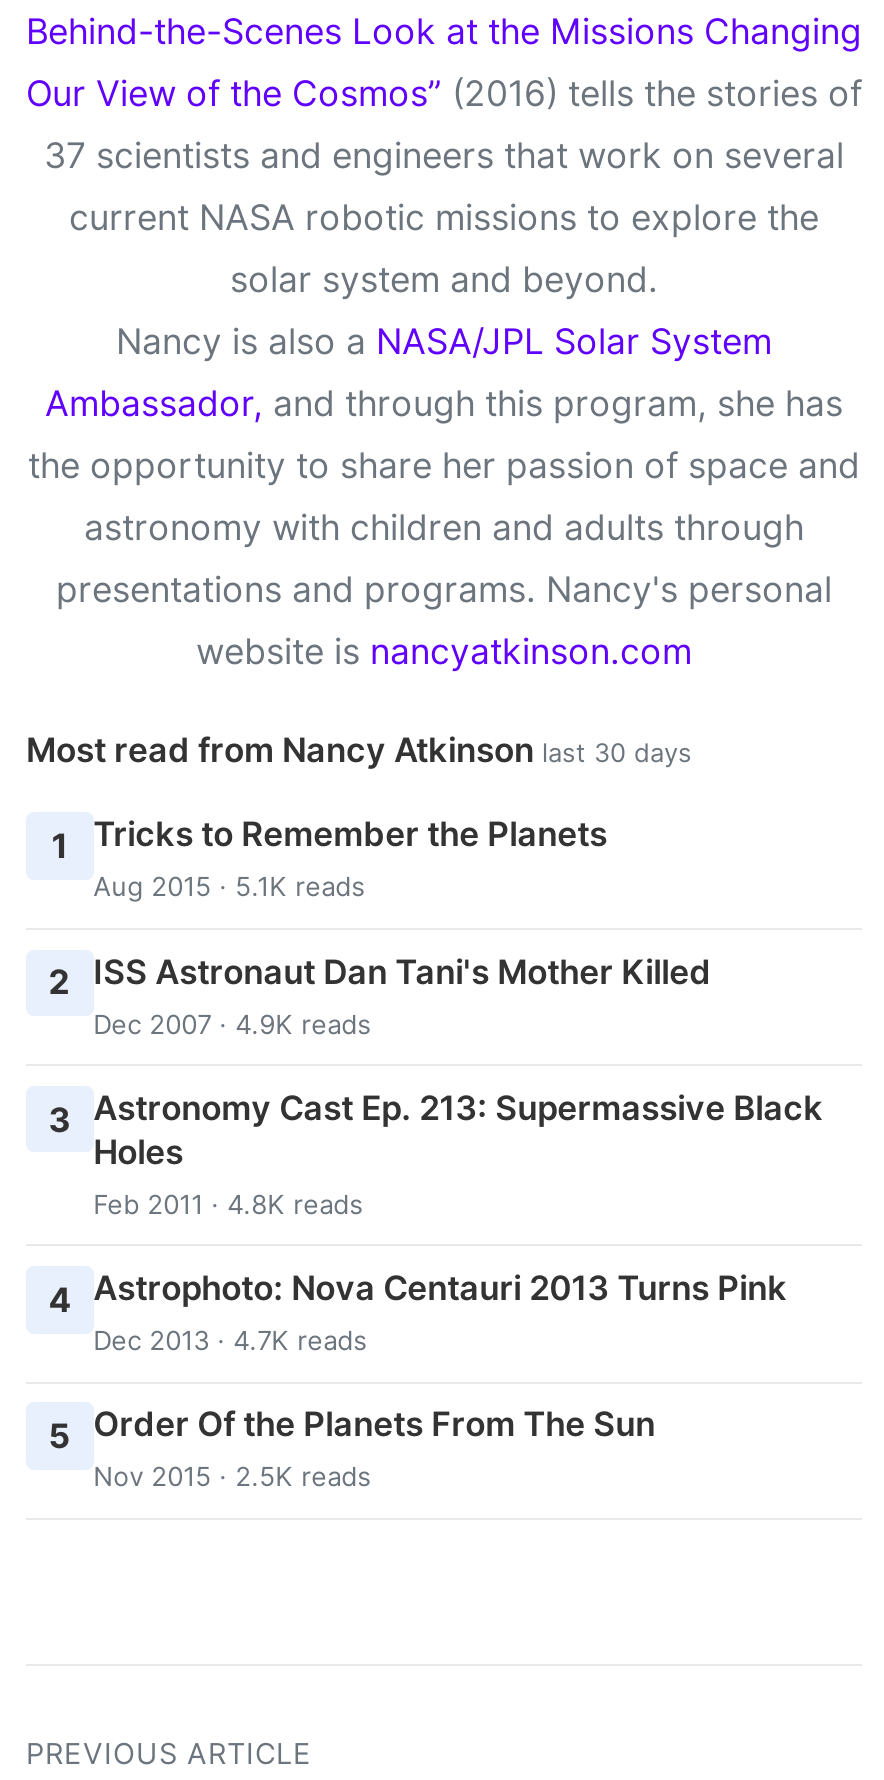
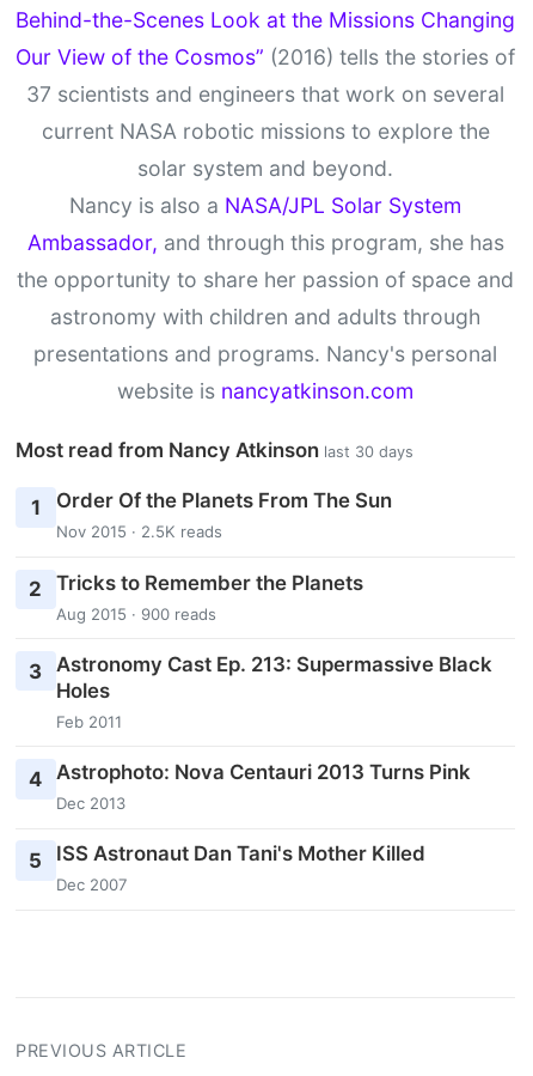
- Tricks to Remember the Planets
- Aug 2015 · 5.1K reads
+ Order Of the Planets From The Sun
+ Nov 2015 · 2.5K reads

- 2 ISS Astronaut Dan Tani's Mother Killed
- Dec 2007 · 4.9K reads
+ 2 Tricks to Remember the Planets
+ Aug 2015 · 900 reads

- Feb 2011 · 4.8K reads
+ Feb 2011

- Dec 2013 · 4.7K reads
+ Dec 2013

- 5 Order Of the Planets From The Sun
- Nov 2015 · 2.5K reads
+ 5 ISS Astronaut Dan Tani's Mother Killed
+ Dec 2007
